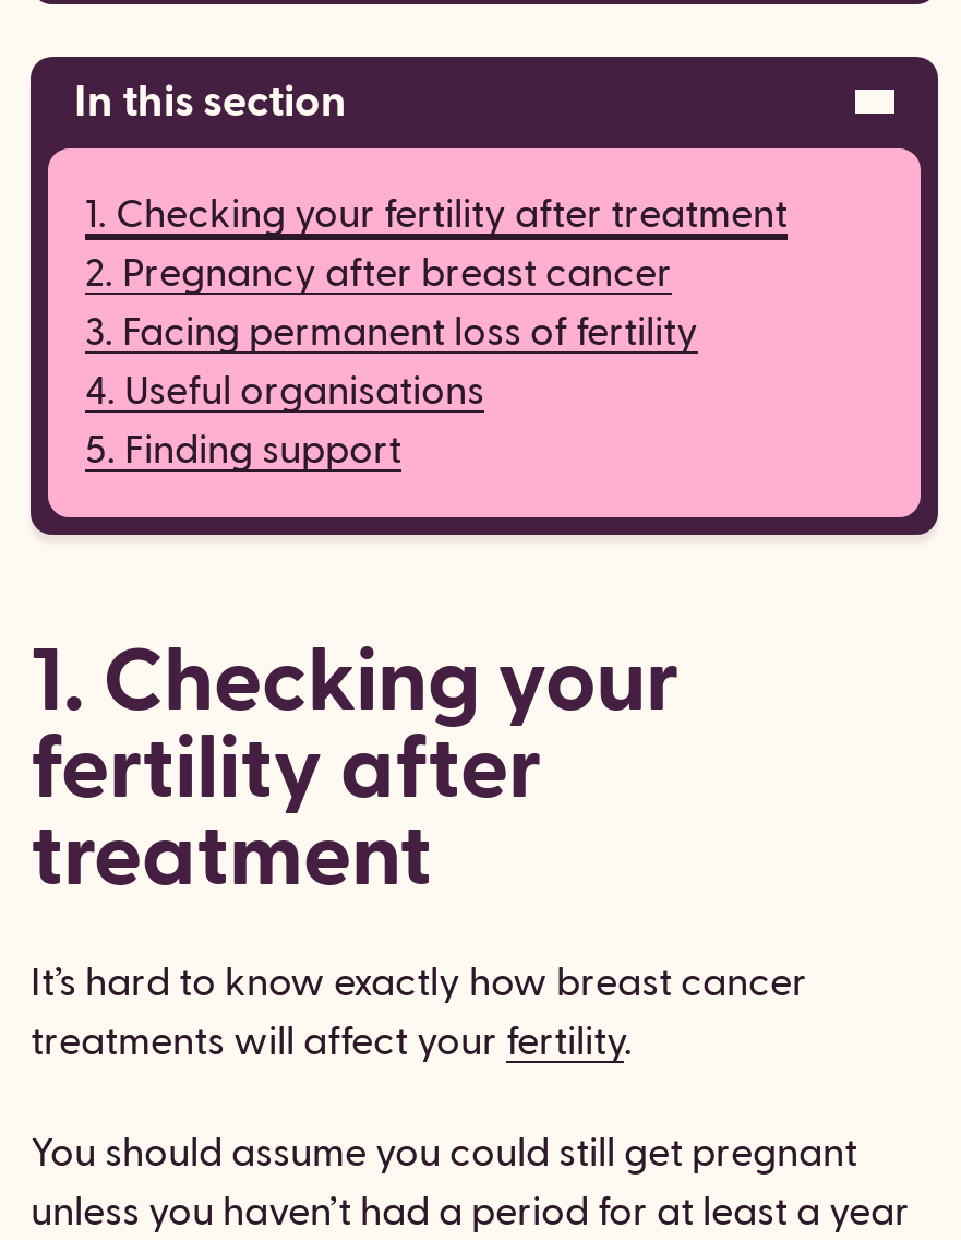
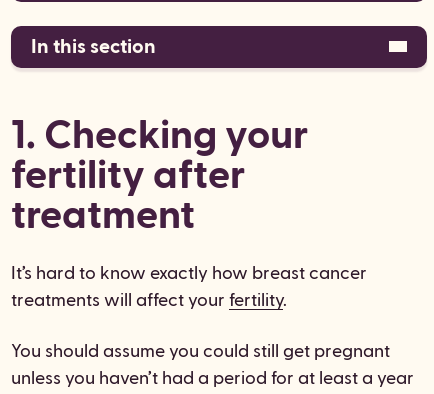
- [image]
- 1. Checking your fertility after treatment
- 2. Pregnancy after breast cancer
- 3. Facing permanent loss of fertility
- 4. Useful organisations
- 5. Finding support
